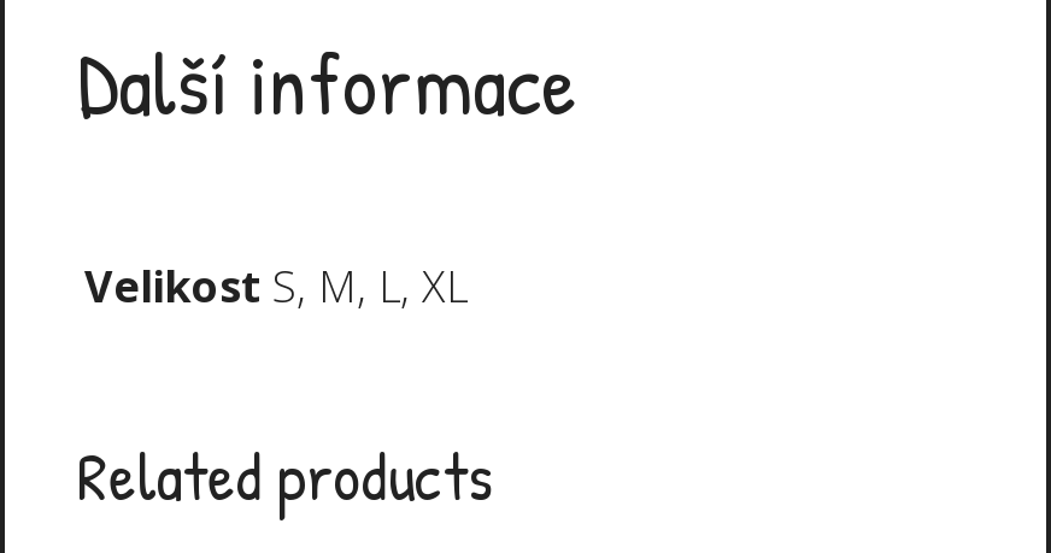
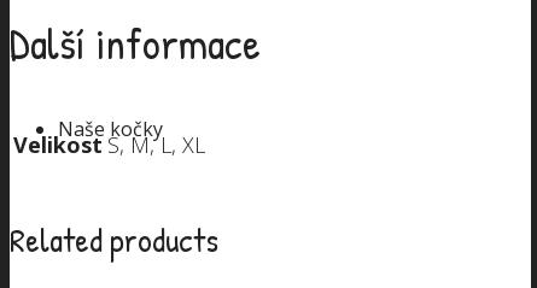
+ Naše kočky
